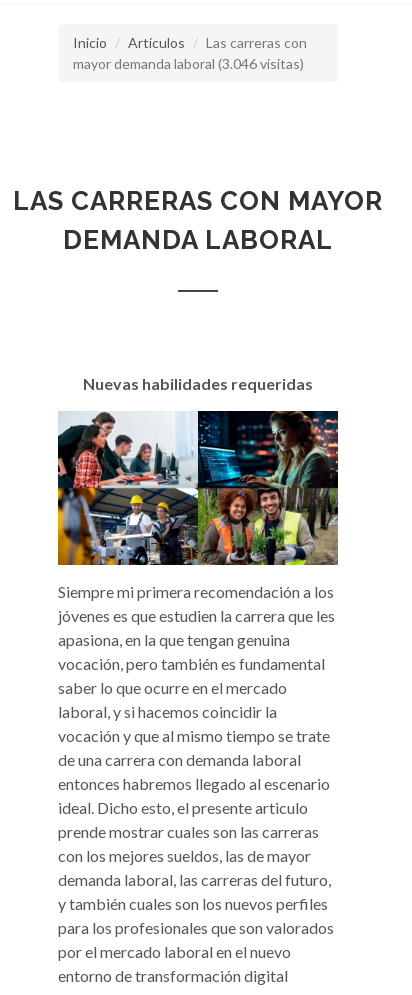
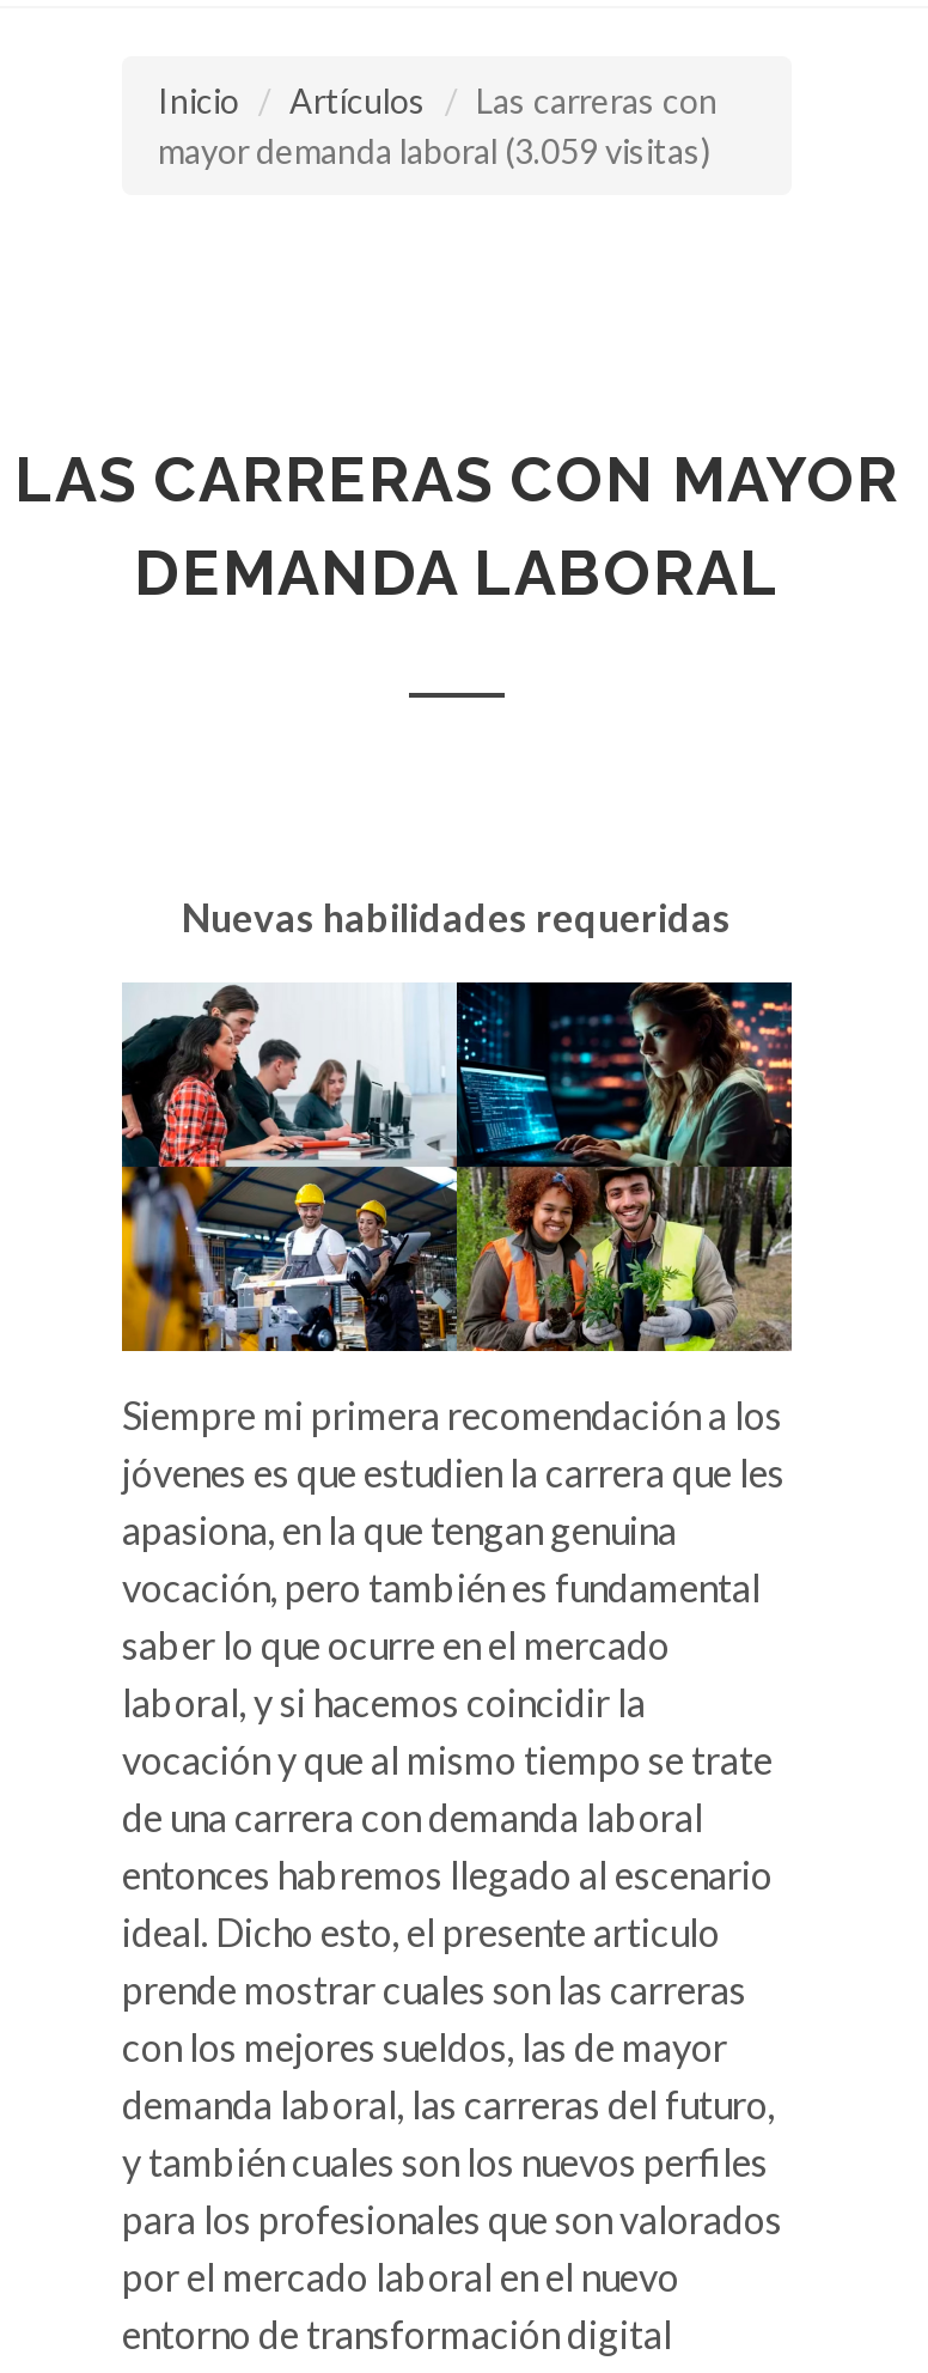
- mayor demanda laboral (3.046 visitas)
+ mayor demanda laboral (3.059 visitas)
